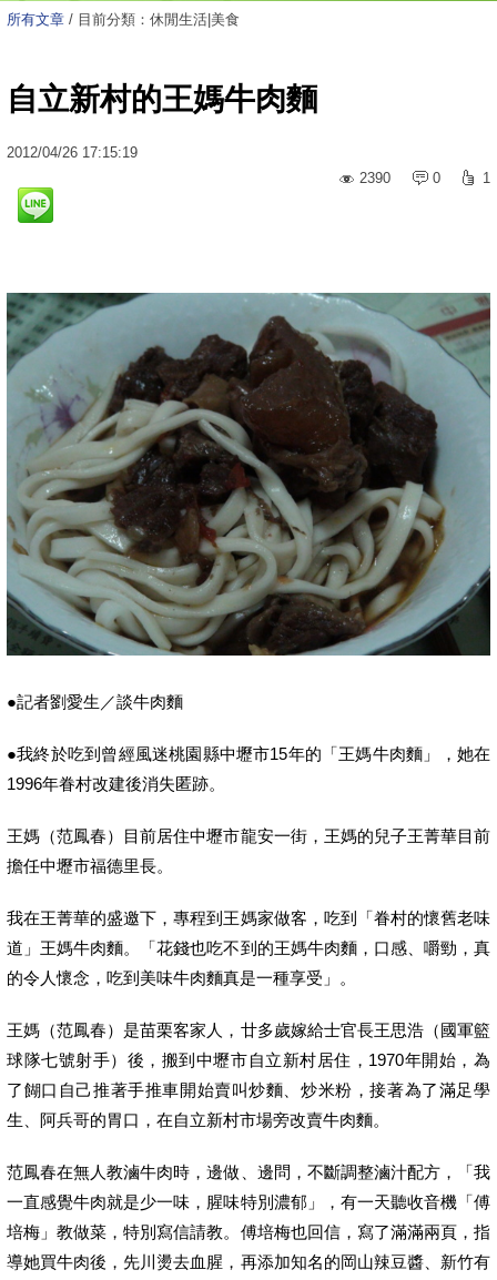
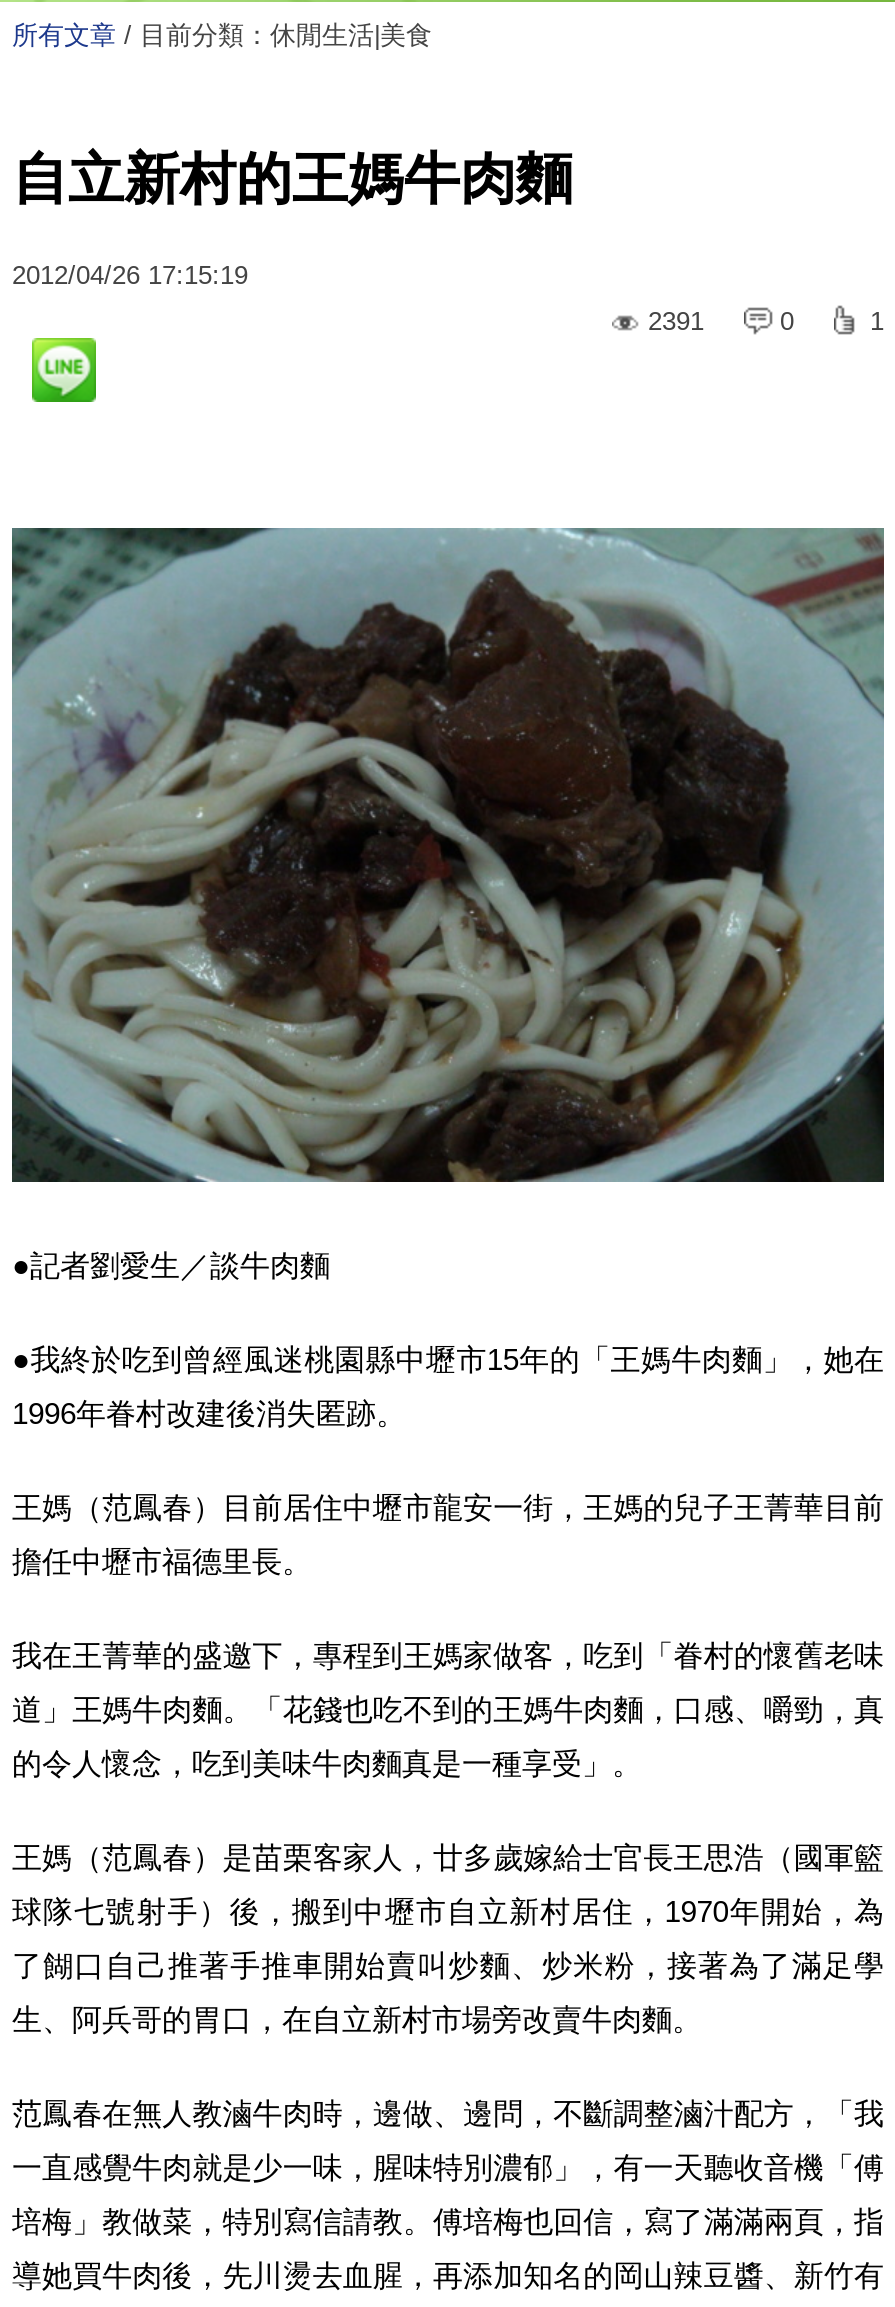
- 2390
+ 2391
